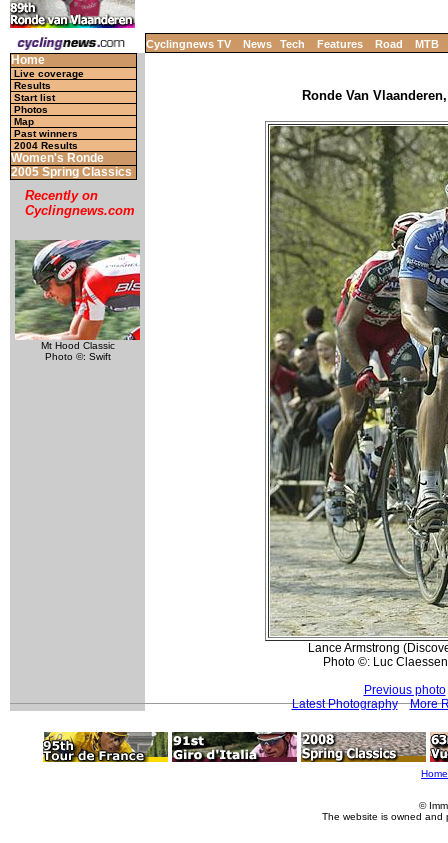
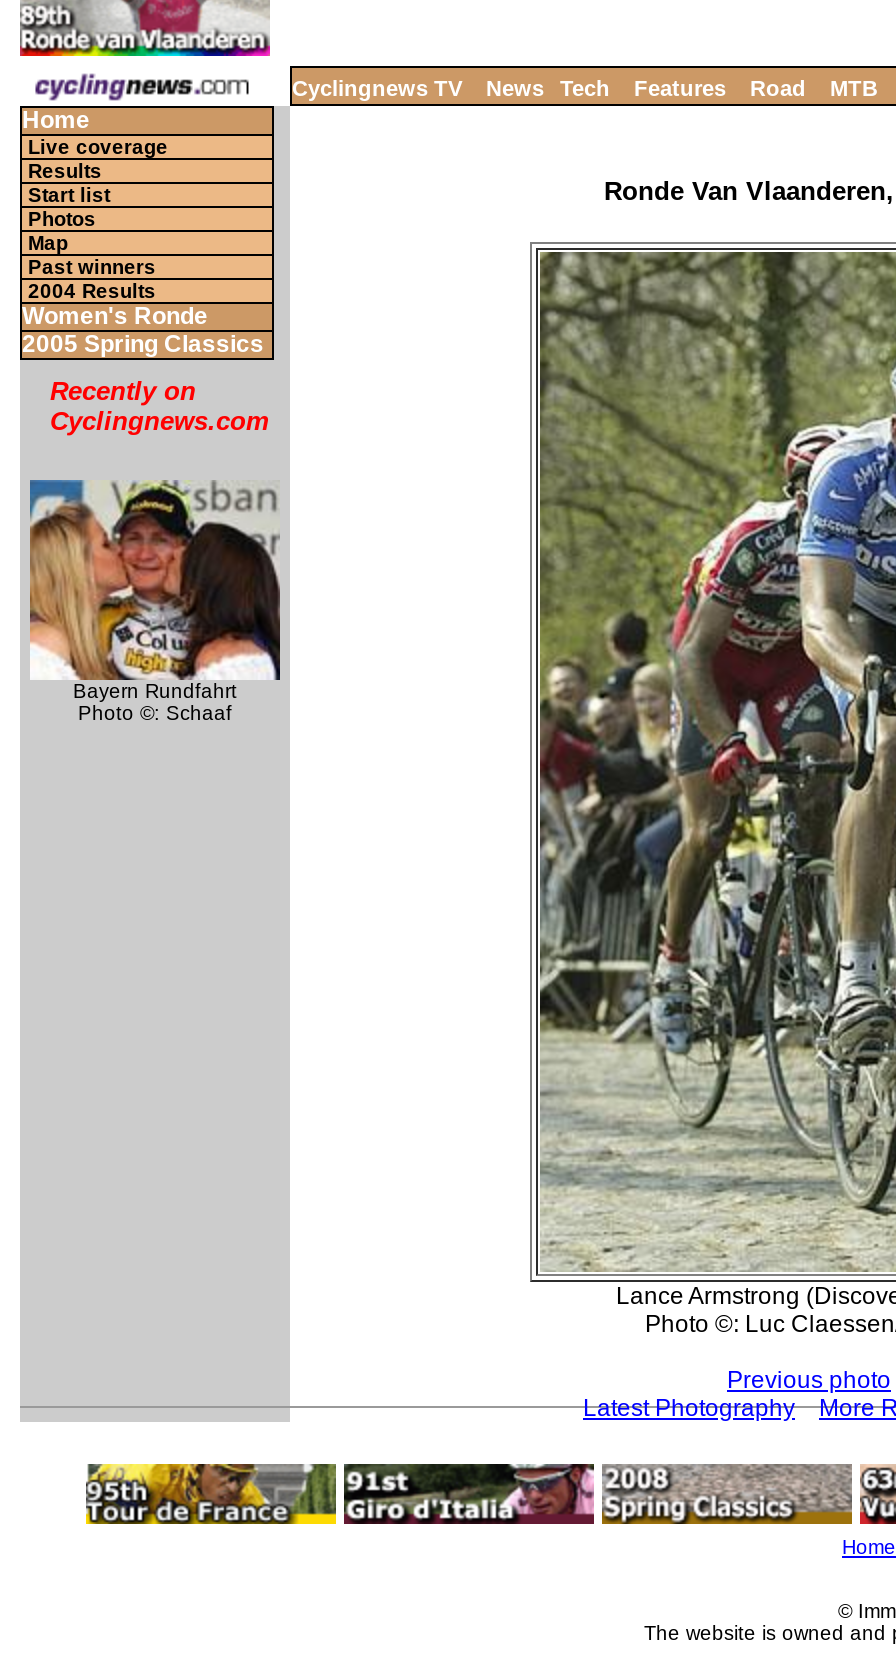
- [image]
- Mt Hood Classic
- Photo ©: Swift
+ [image]
+ Bayern Rundfahrt
+ Photo ©: Schaaf
